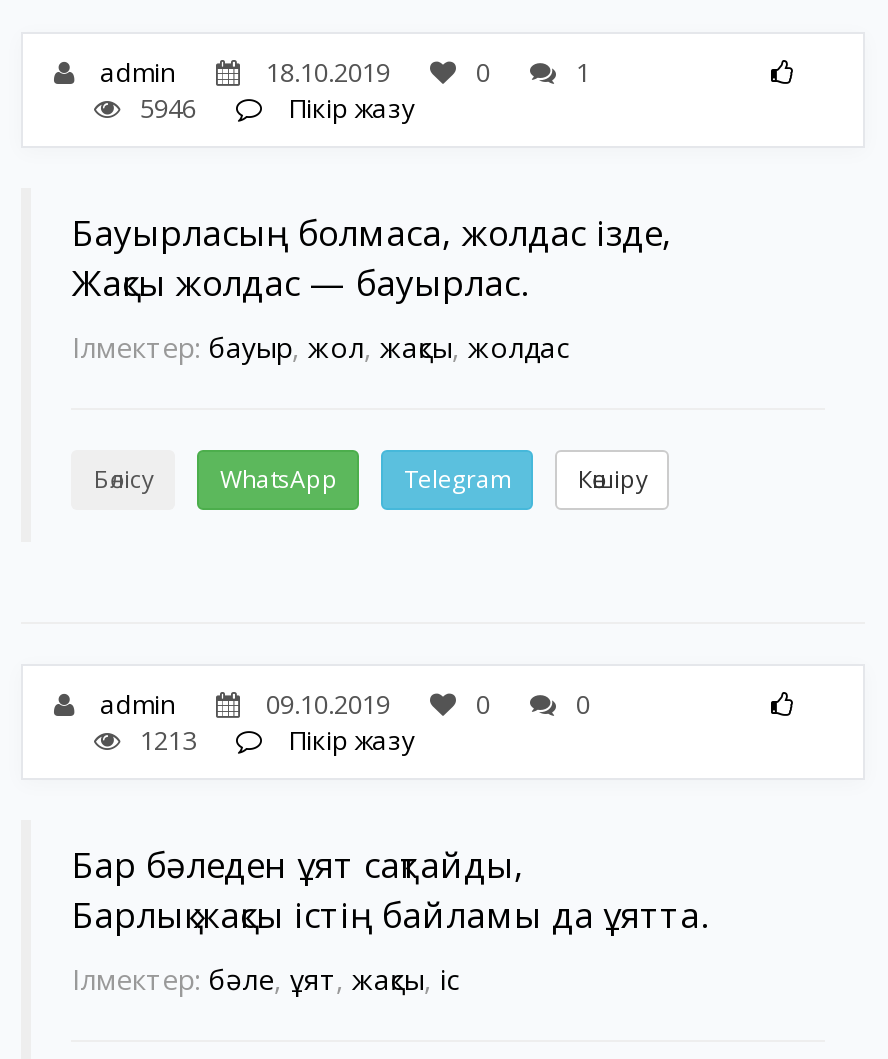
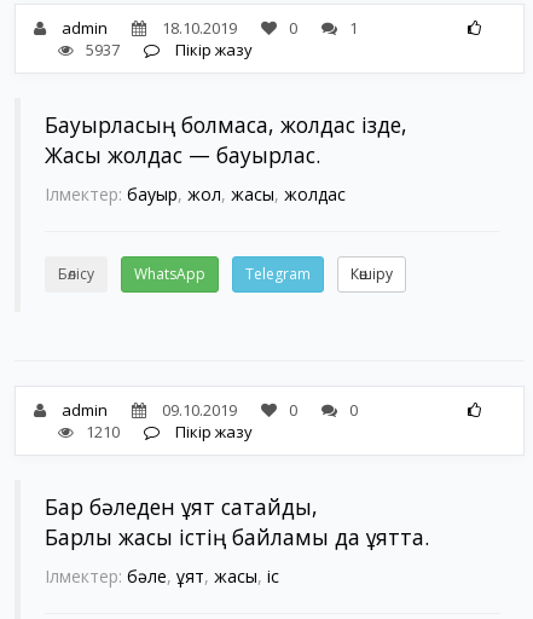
- 5946
+ 5937

- 1213
+ 1210
